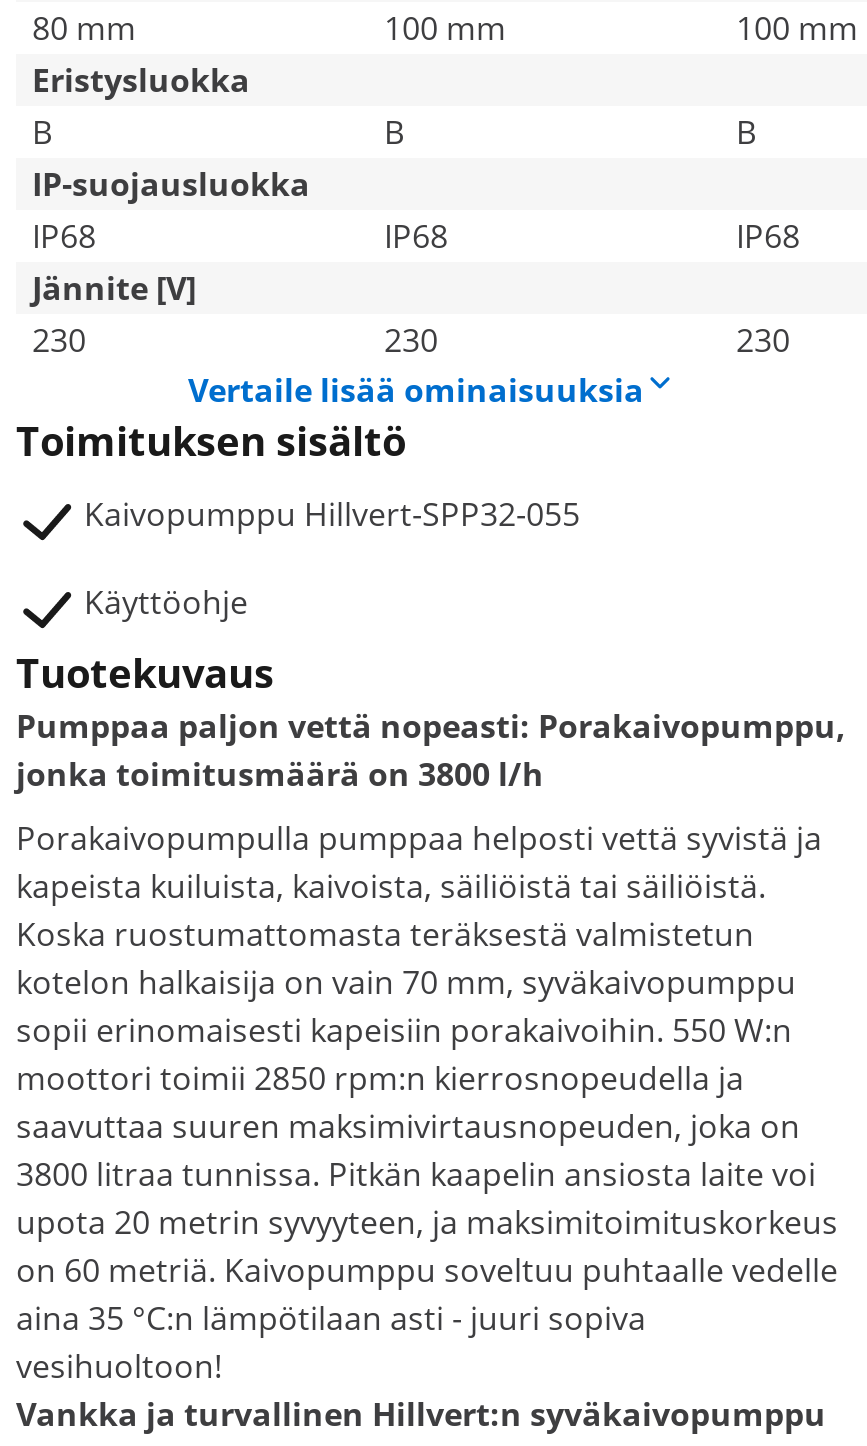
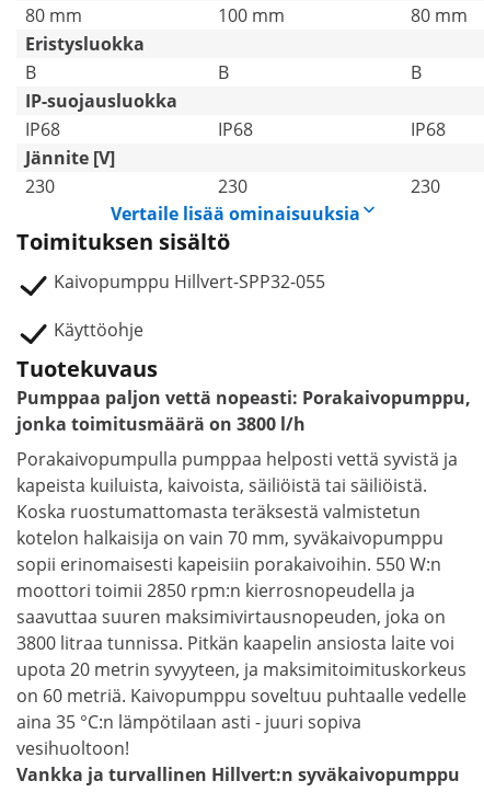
- 100 mm
+ 80 mm
